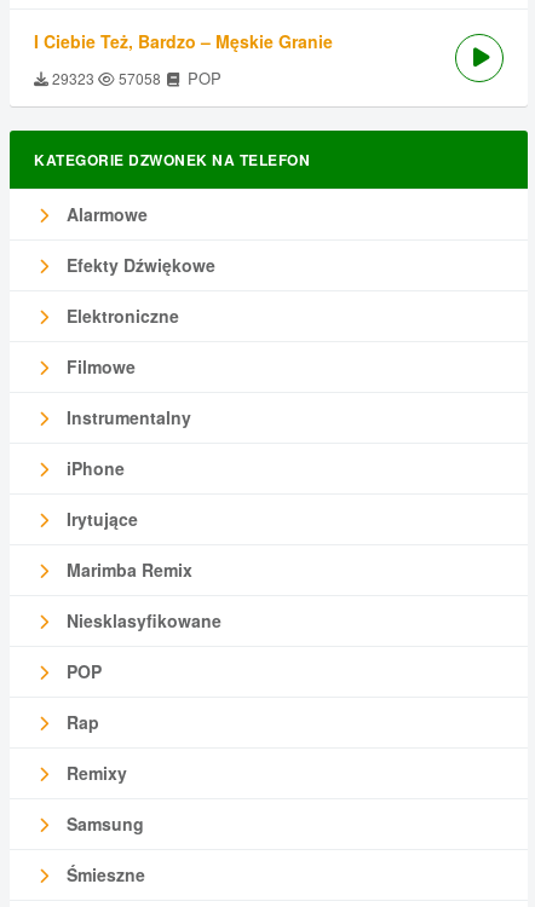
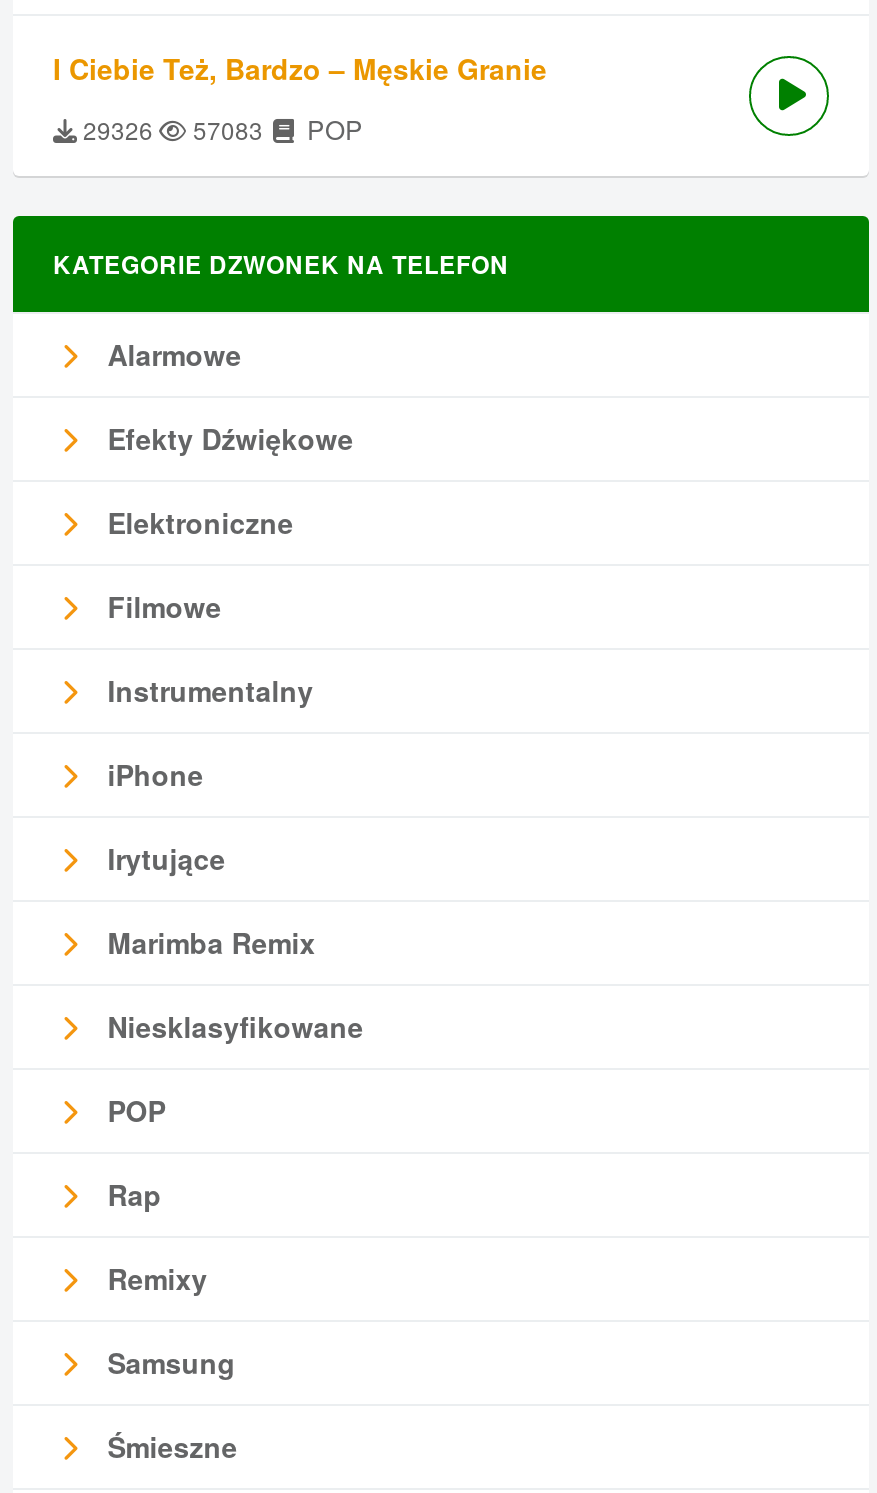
- 29323
+ 29326

- 57058
+ 57083
